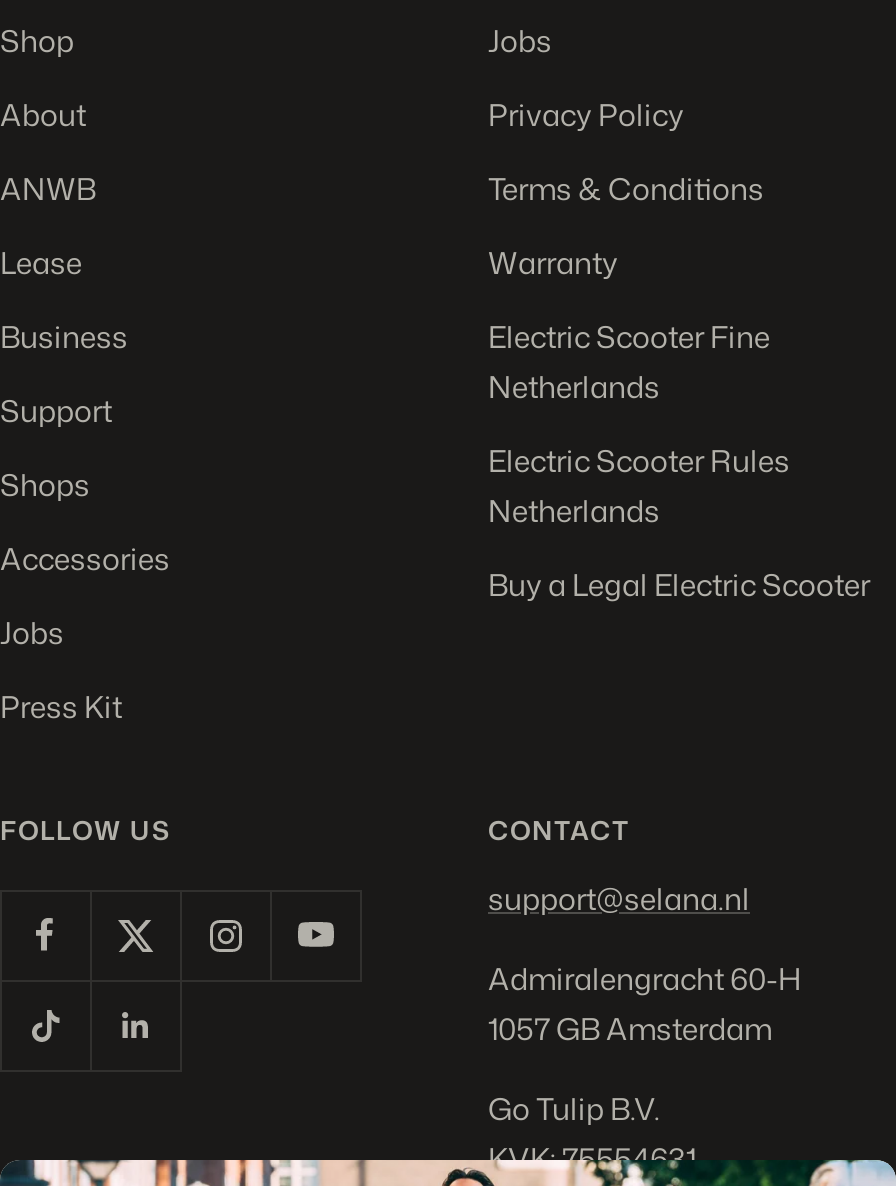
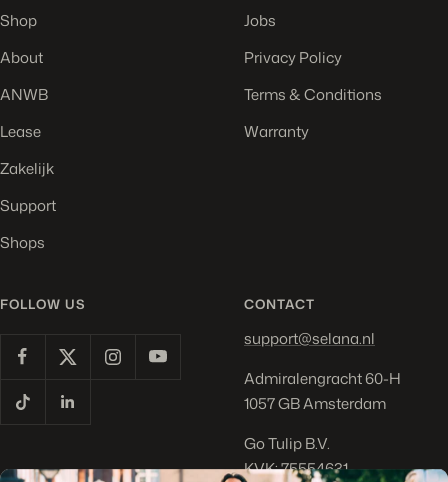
- Business
+ Zakelijk

- Electric Scooter Fine
- Netherlands
- Electric Scooter Rules
- Netherlands
- Buy a Legal Electric Scooter

- Accessories
- Jobs
- Press Kit
